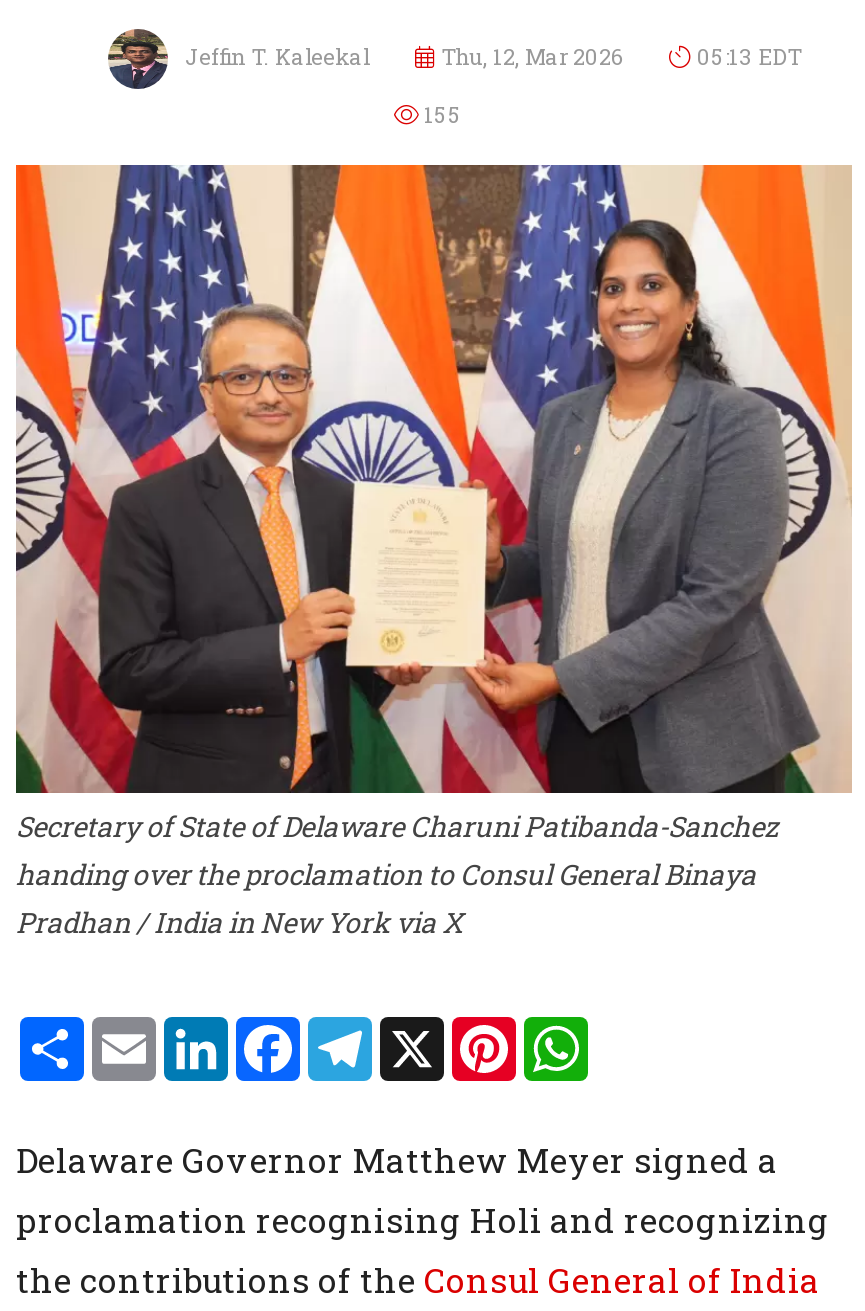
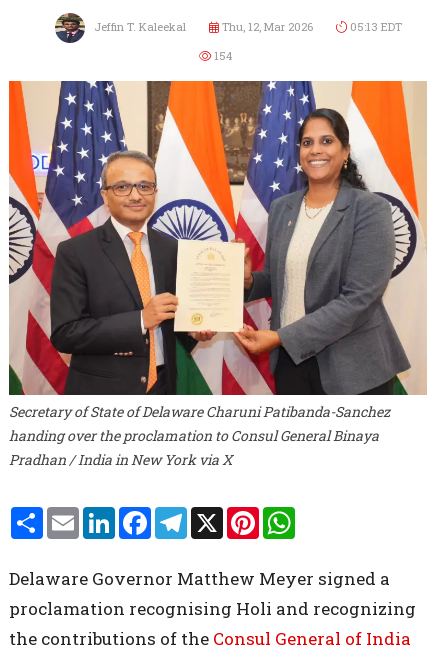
- 155
+ 154
